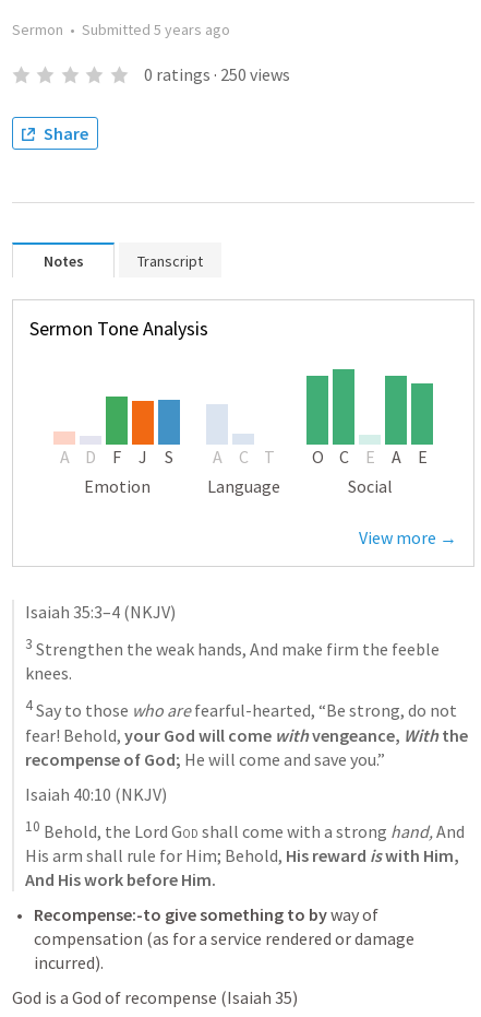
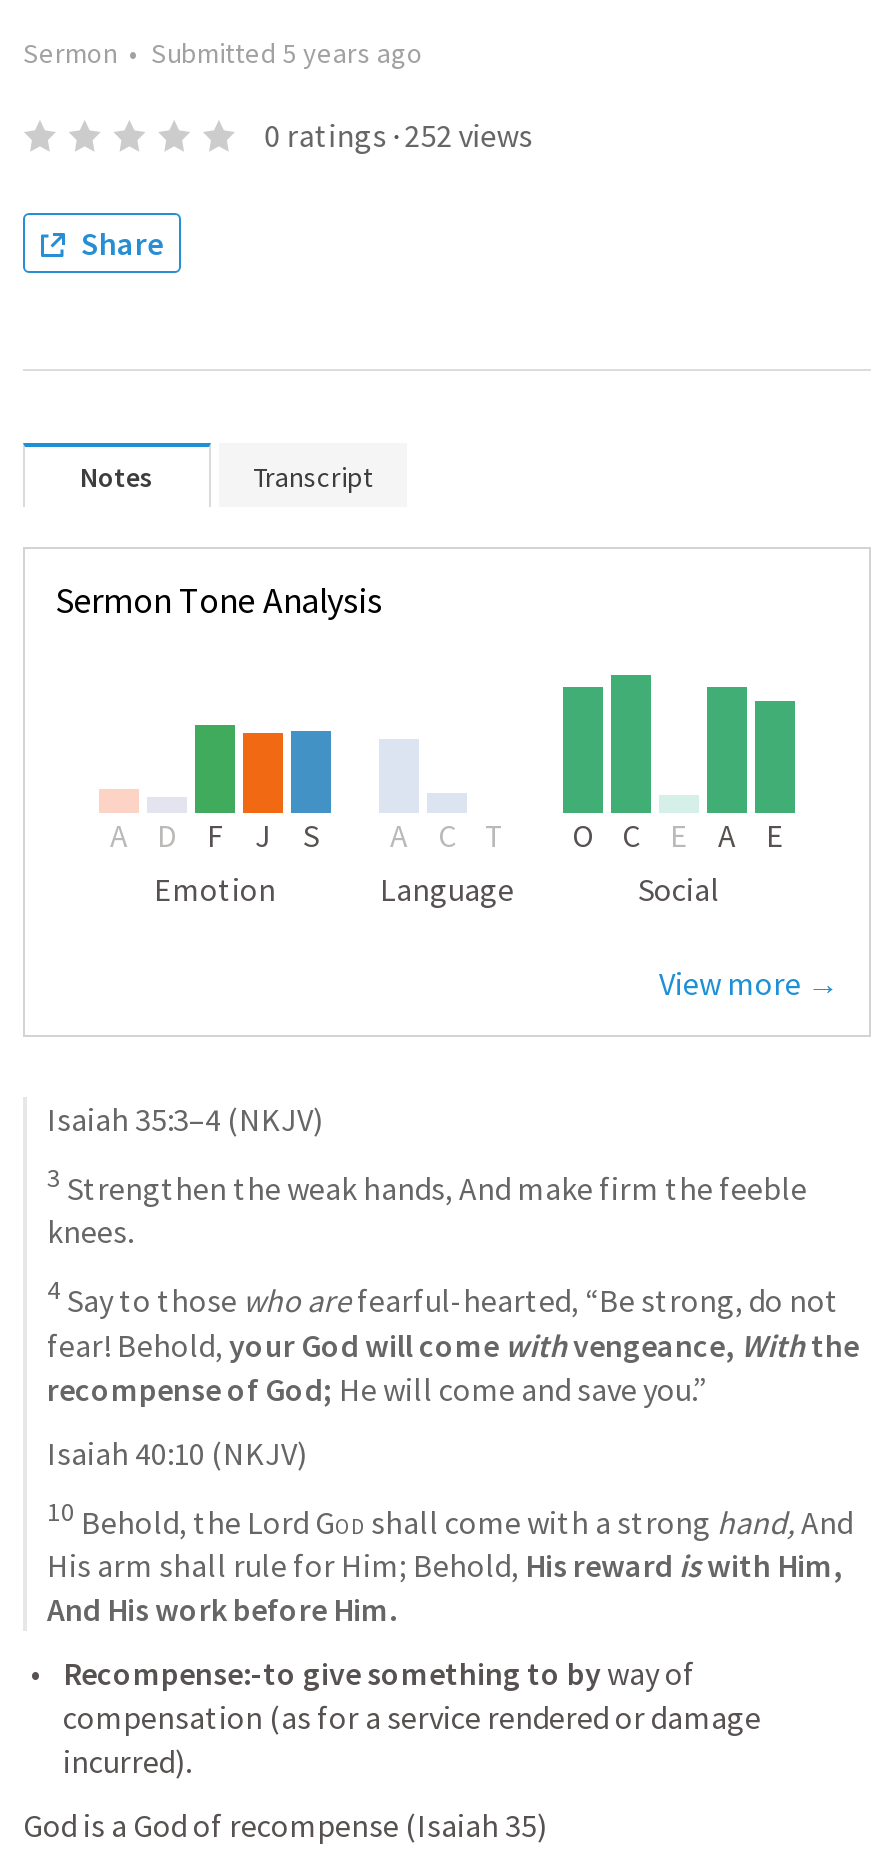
- 0 ratings · 250 views
+ 0 ratings · 252 views
